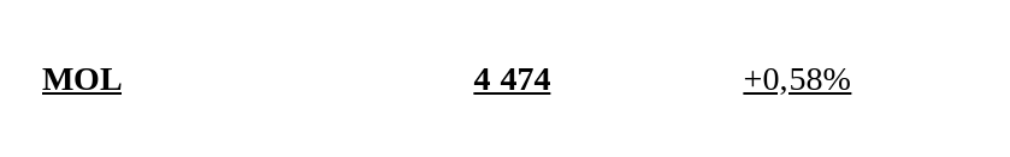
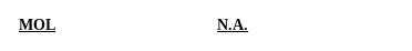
- 4 474
- +0,58%
+ N.A.
